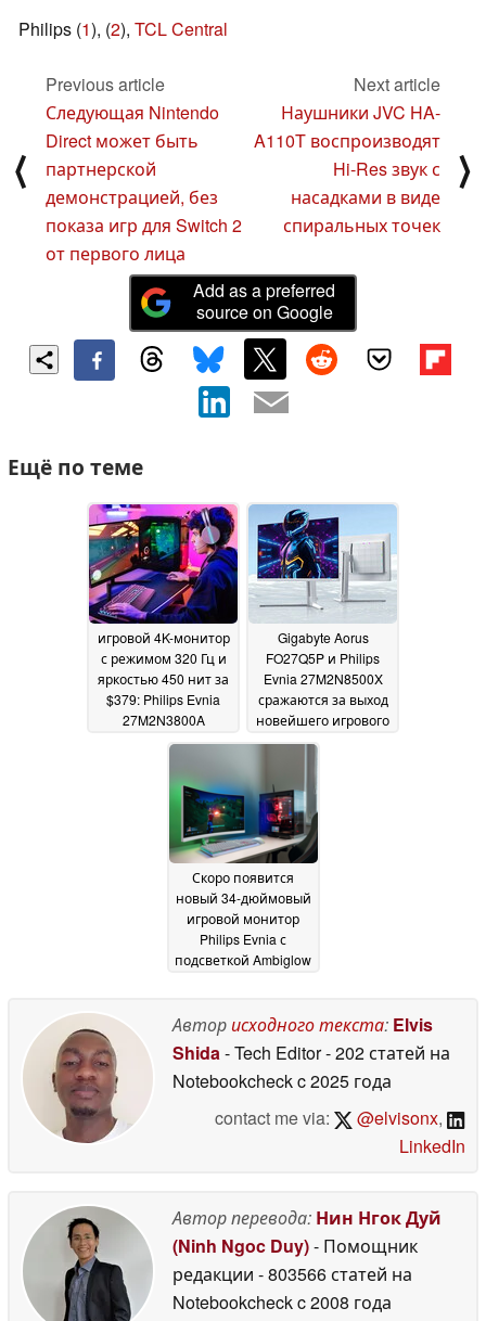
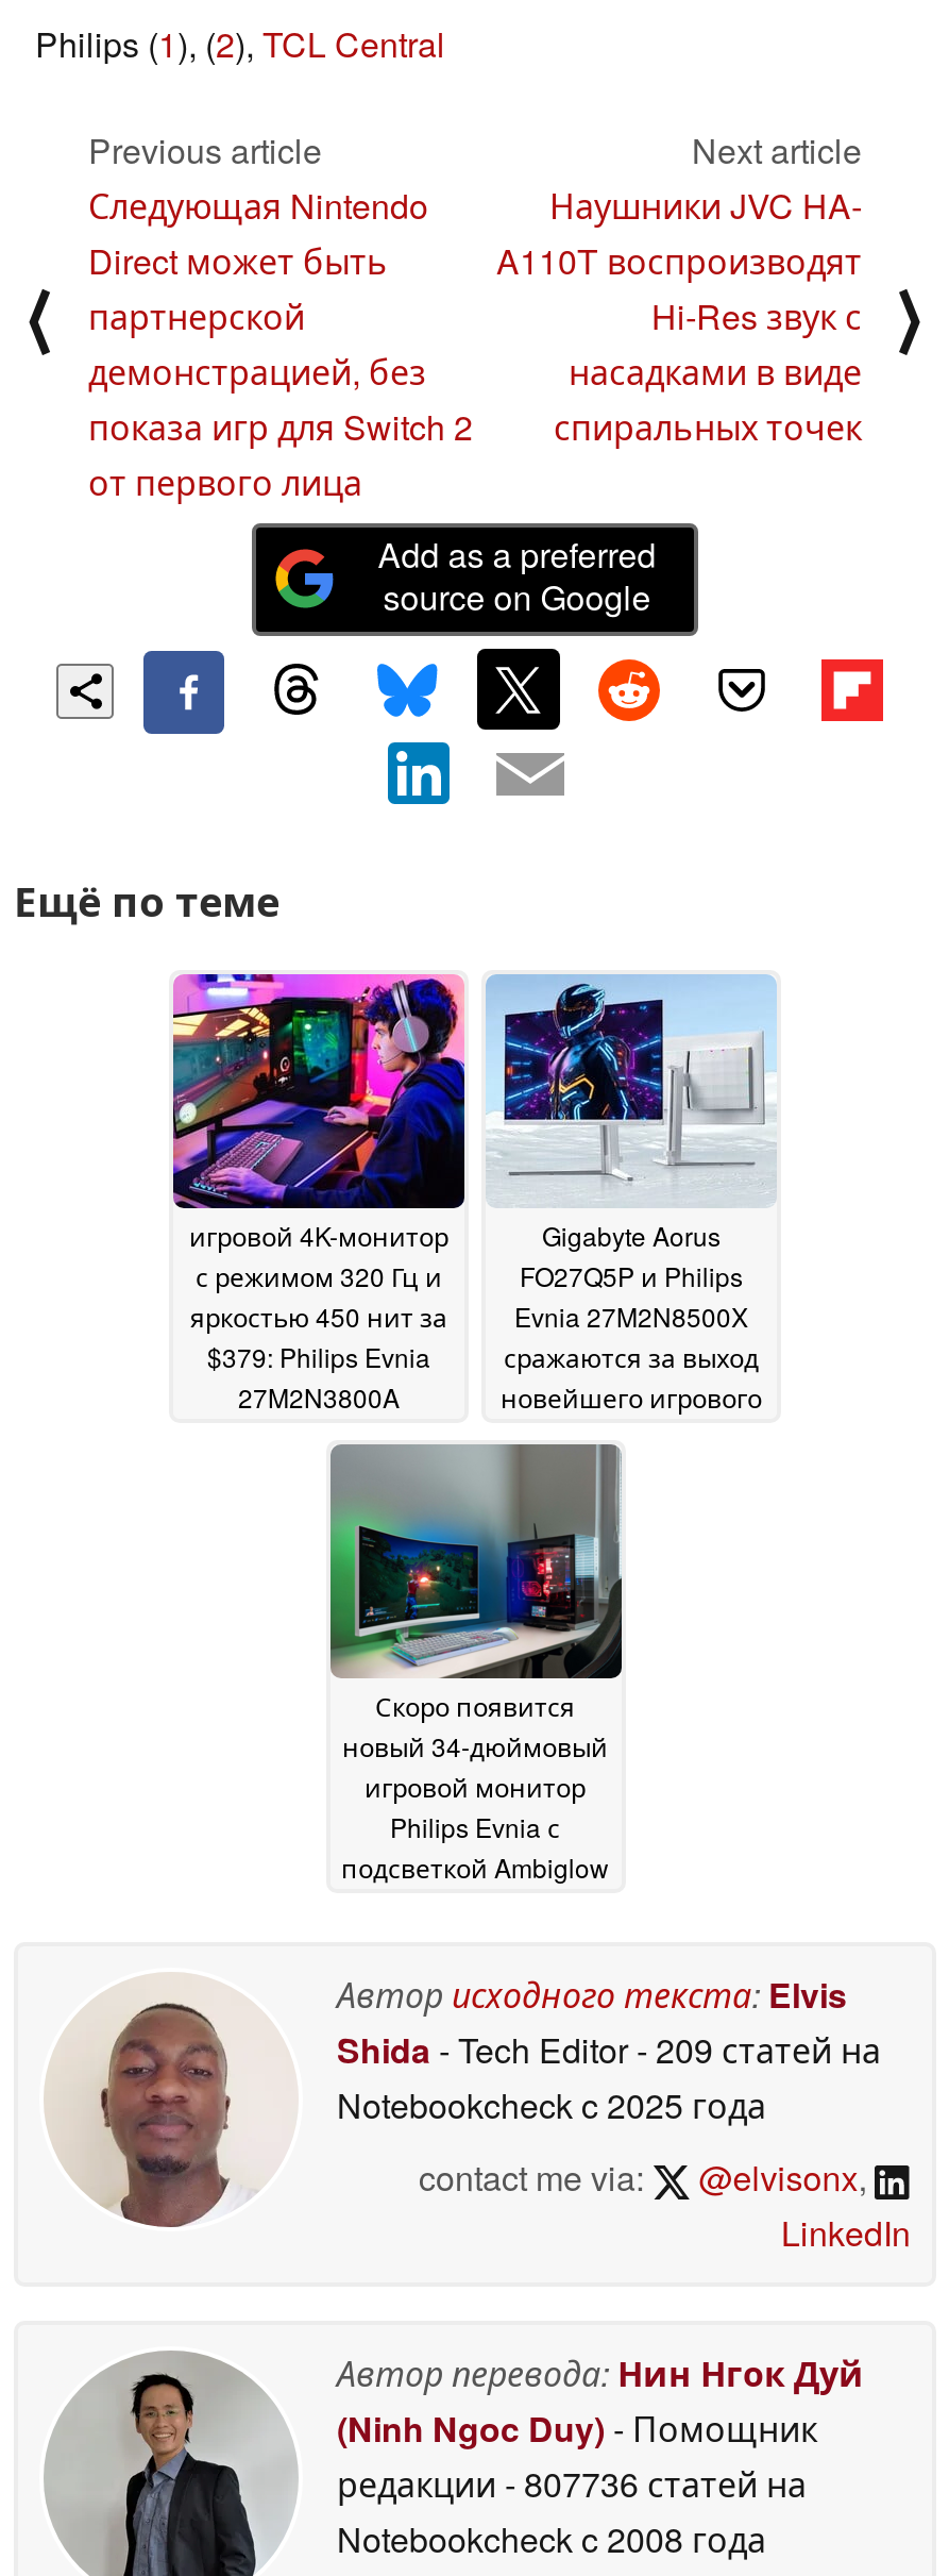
- Shida - Tech Editor - 202 статей на
+ Shida - Tech Editor - 209 статей на

- редакции - 803566 статей на
+ редакции - 807736 статей на
